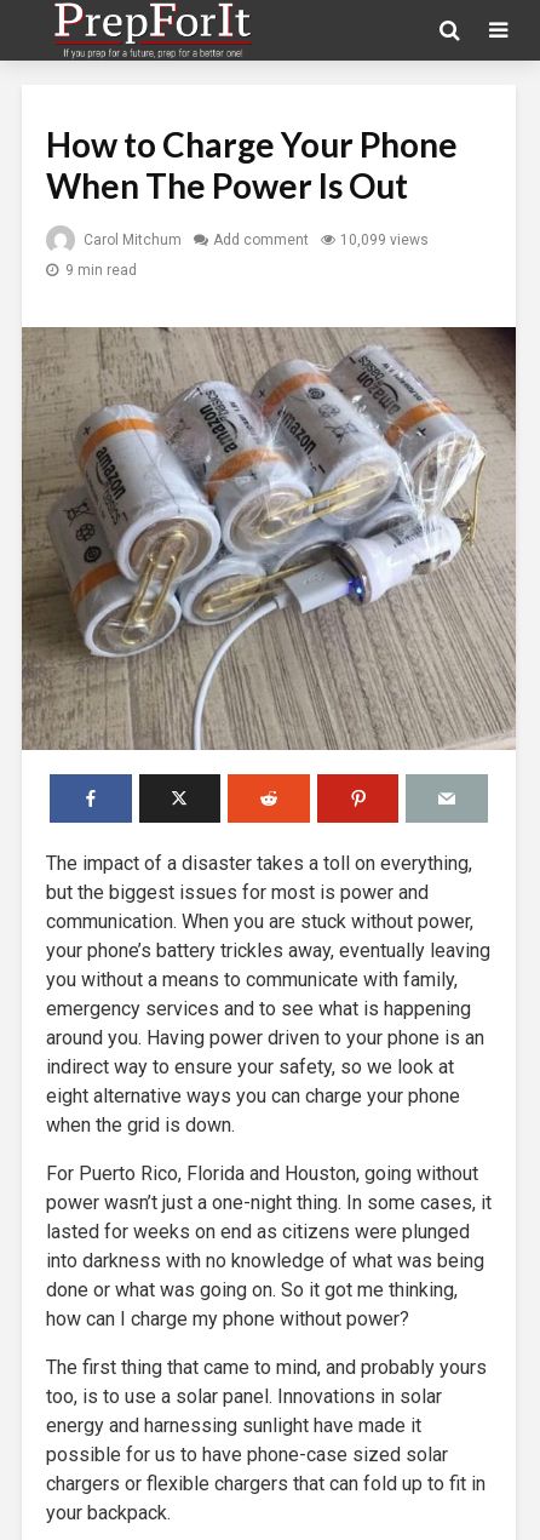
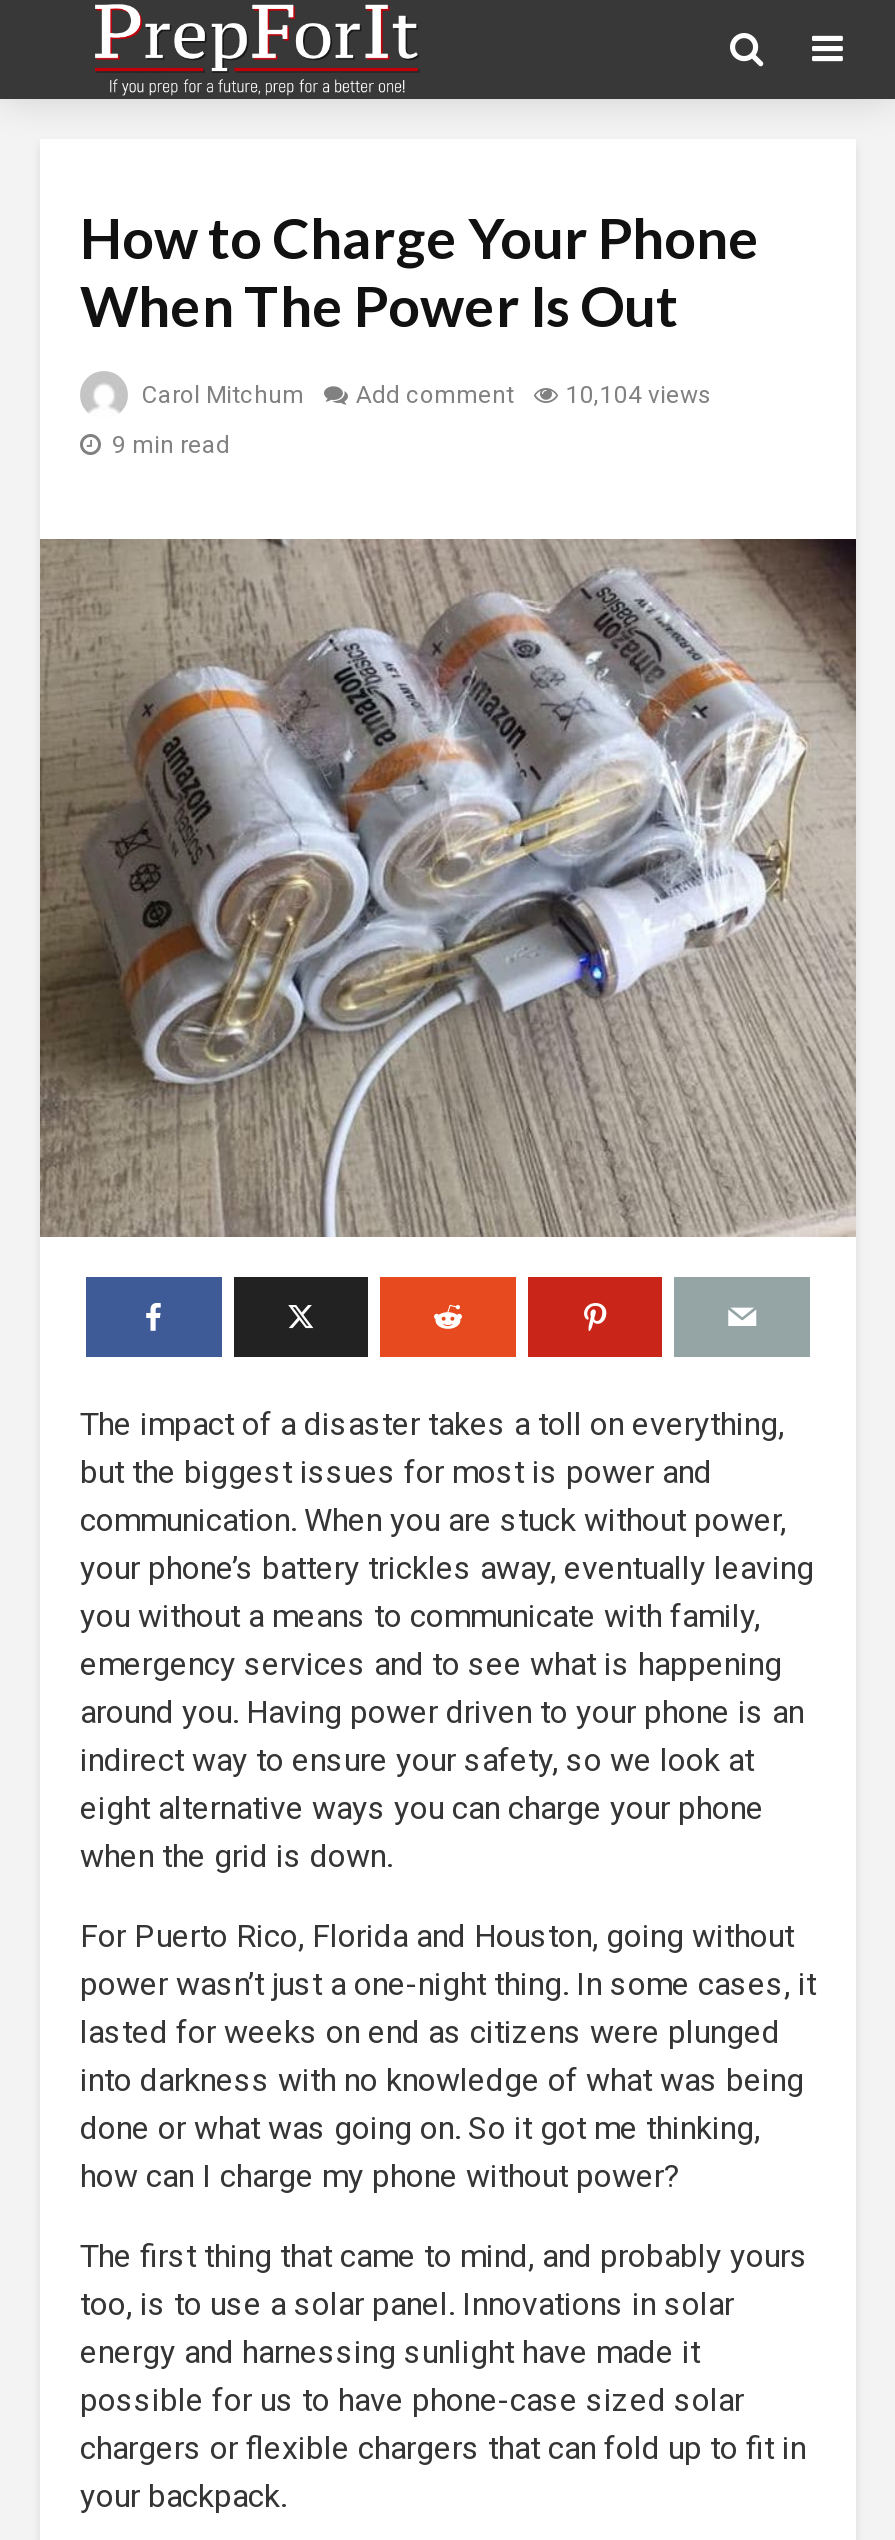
- Carol Mitchum Add comment 10,099 views
+ Carol Mitchum Add comment 10,104 views
